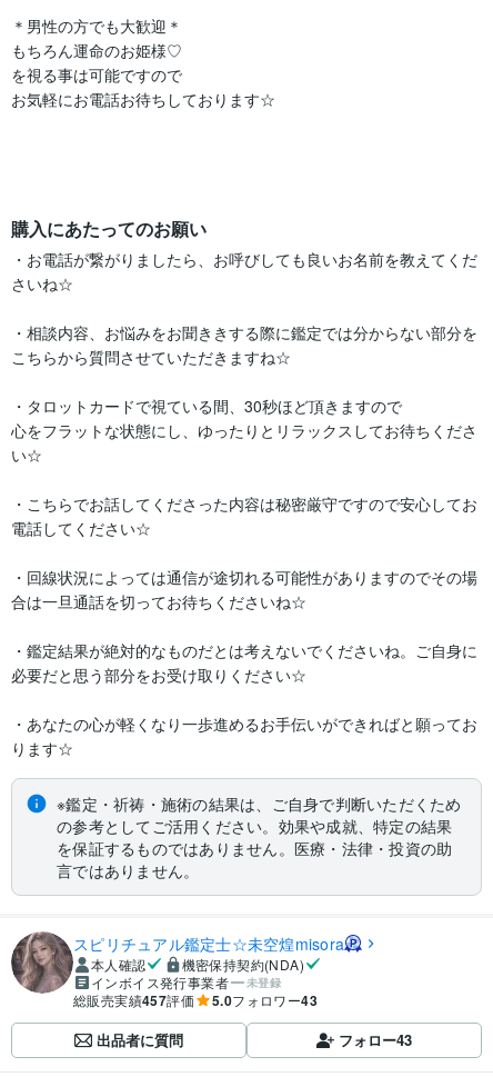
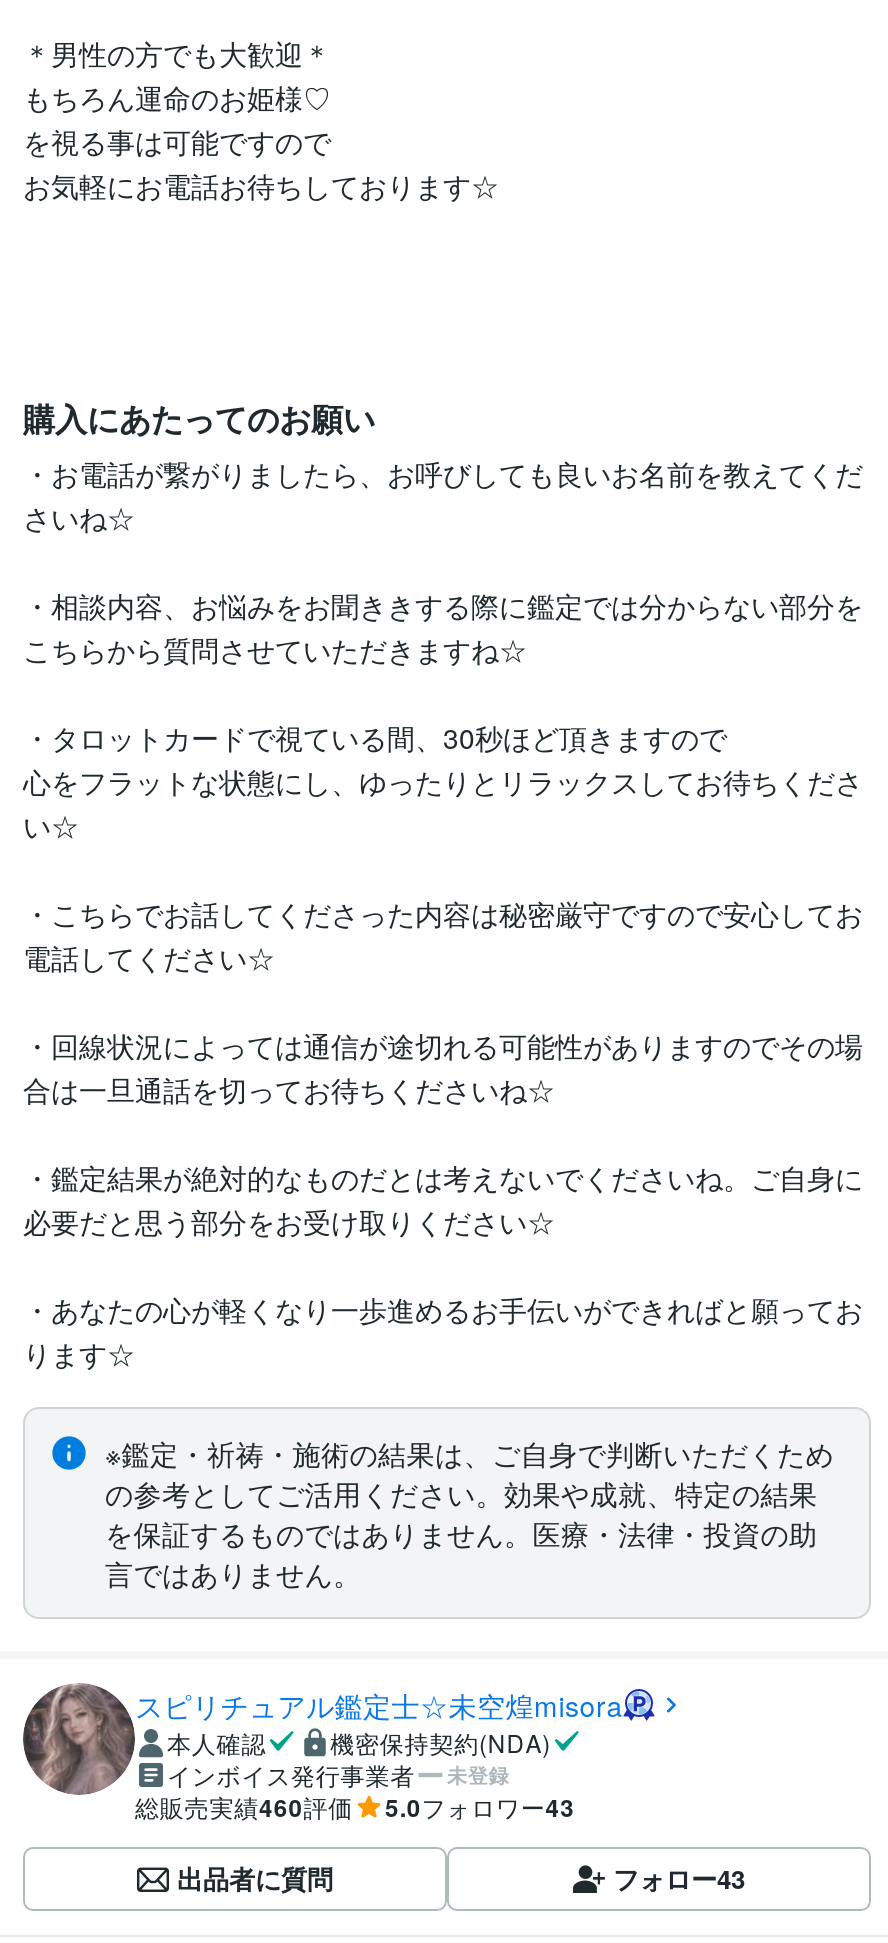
- 総販売実績457評価
+ 総販売実績460評価
